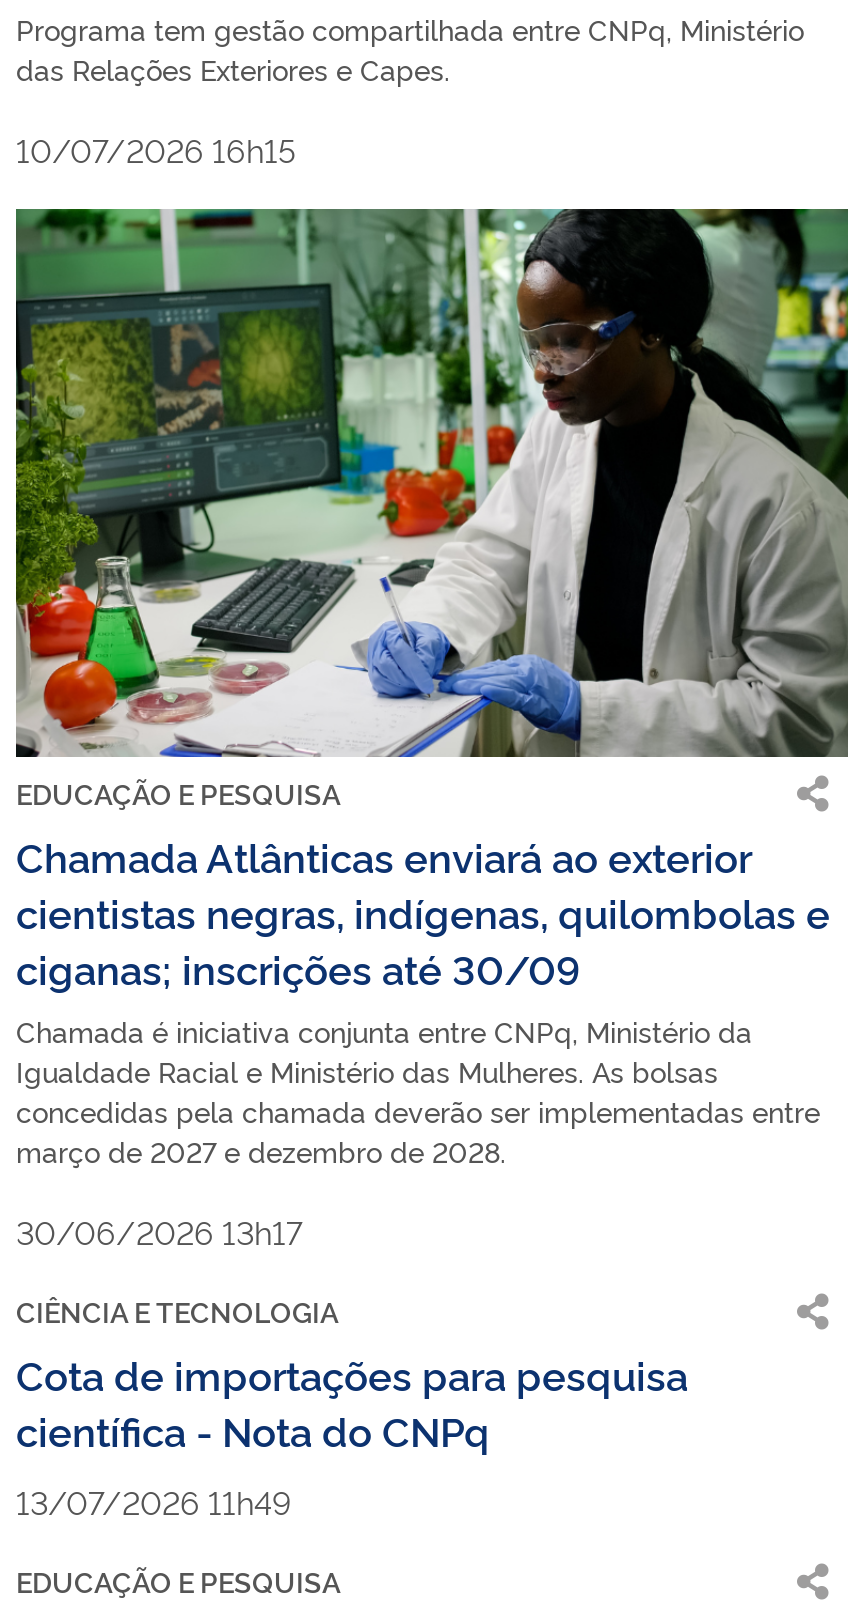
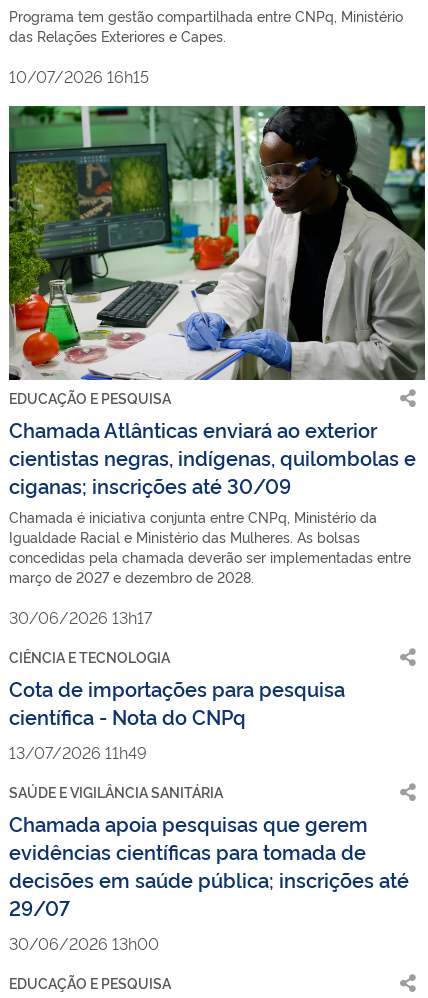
+ SAÚDE E VIGILÂNCIA SANITÁRIA
+ Chamada apoia pesquisas que gerem
+ evidências científicas para tomada de
+ decisões em saúde pública; inscrições até
+ 29/07
+ 30/06/2026 13h00
